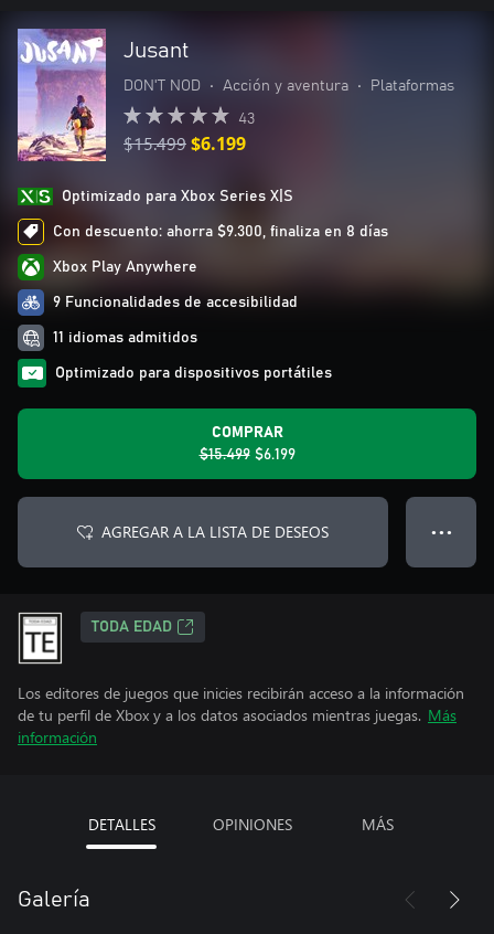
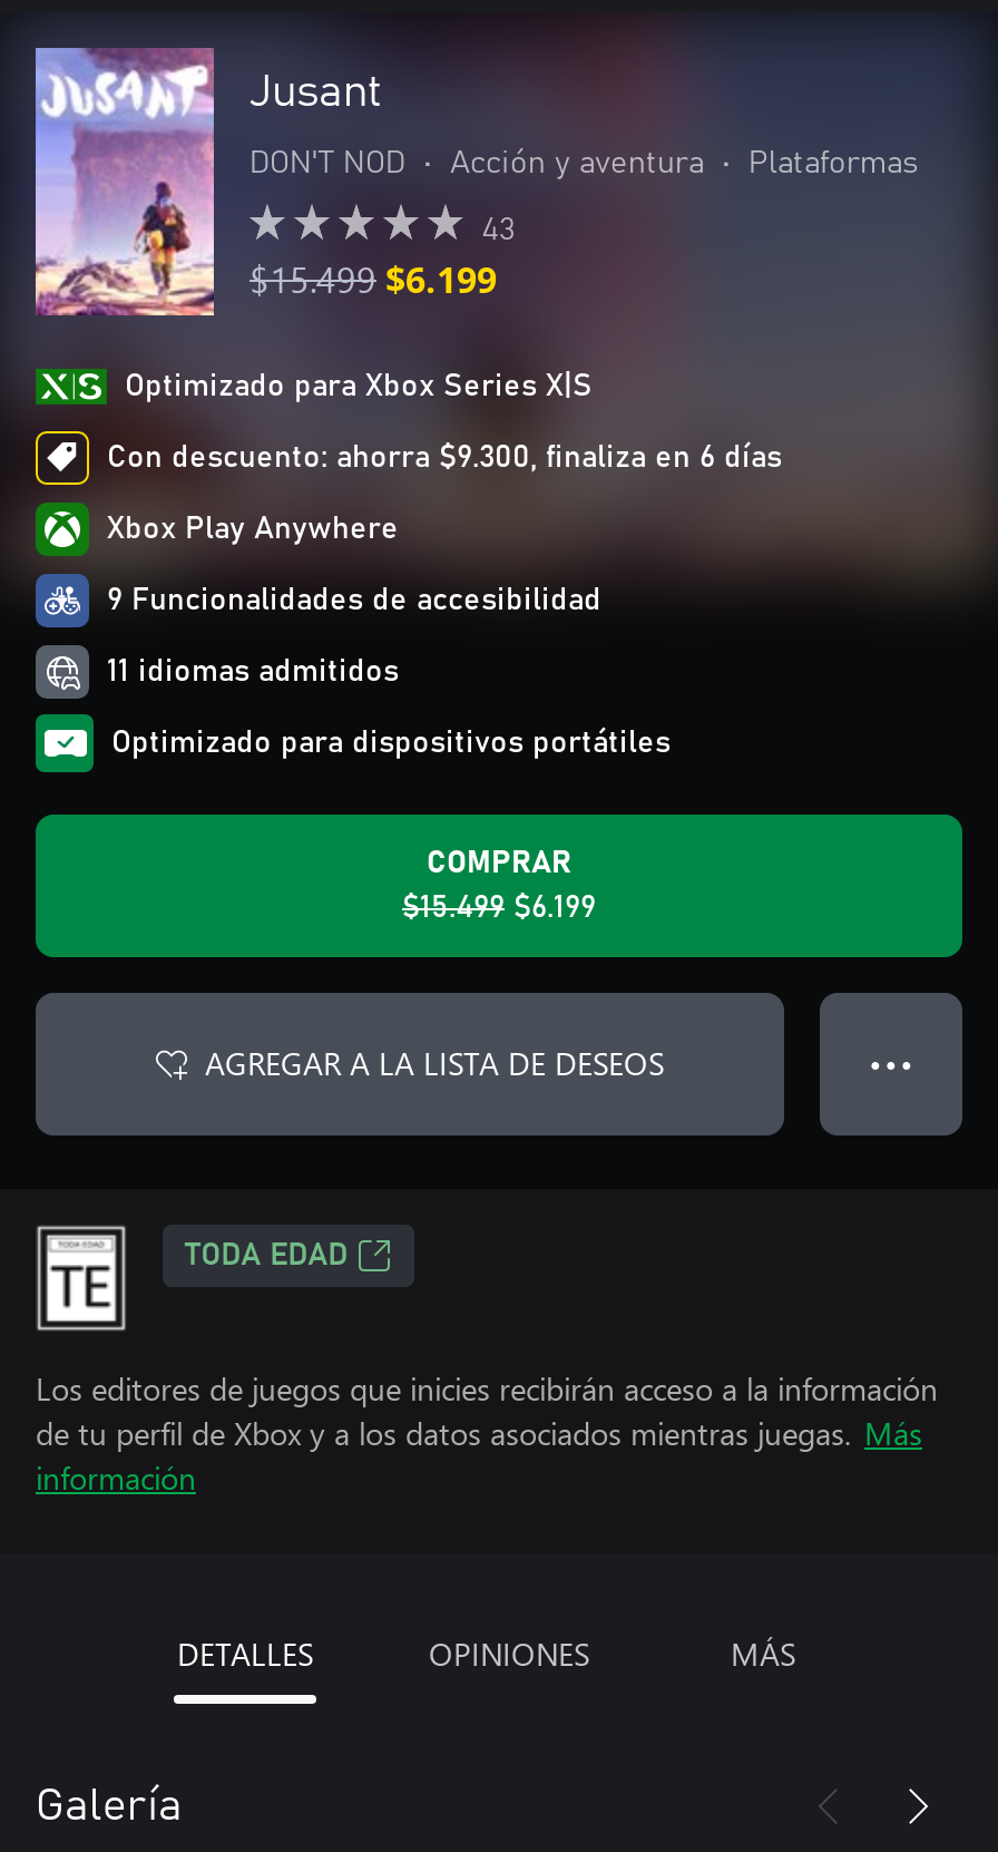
- Con descuento: ahorra $9.300, finaliza en 8 días
+ Con descuento: ahorra $9.300, finaliza en 6 días
